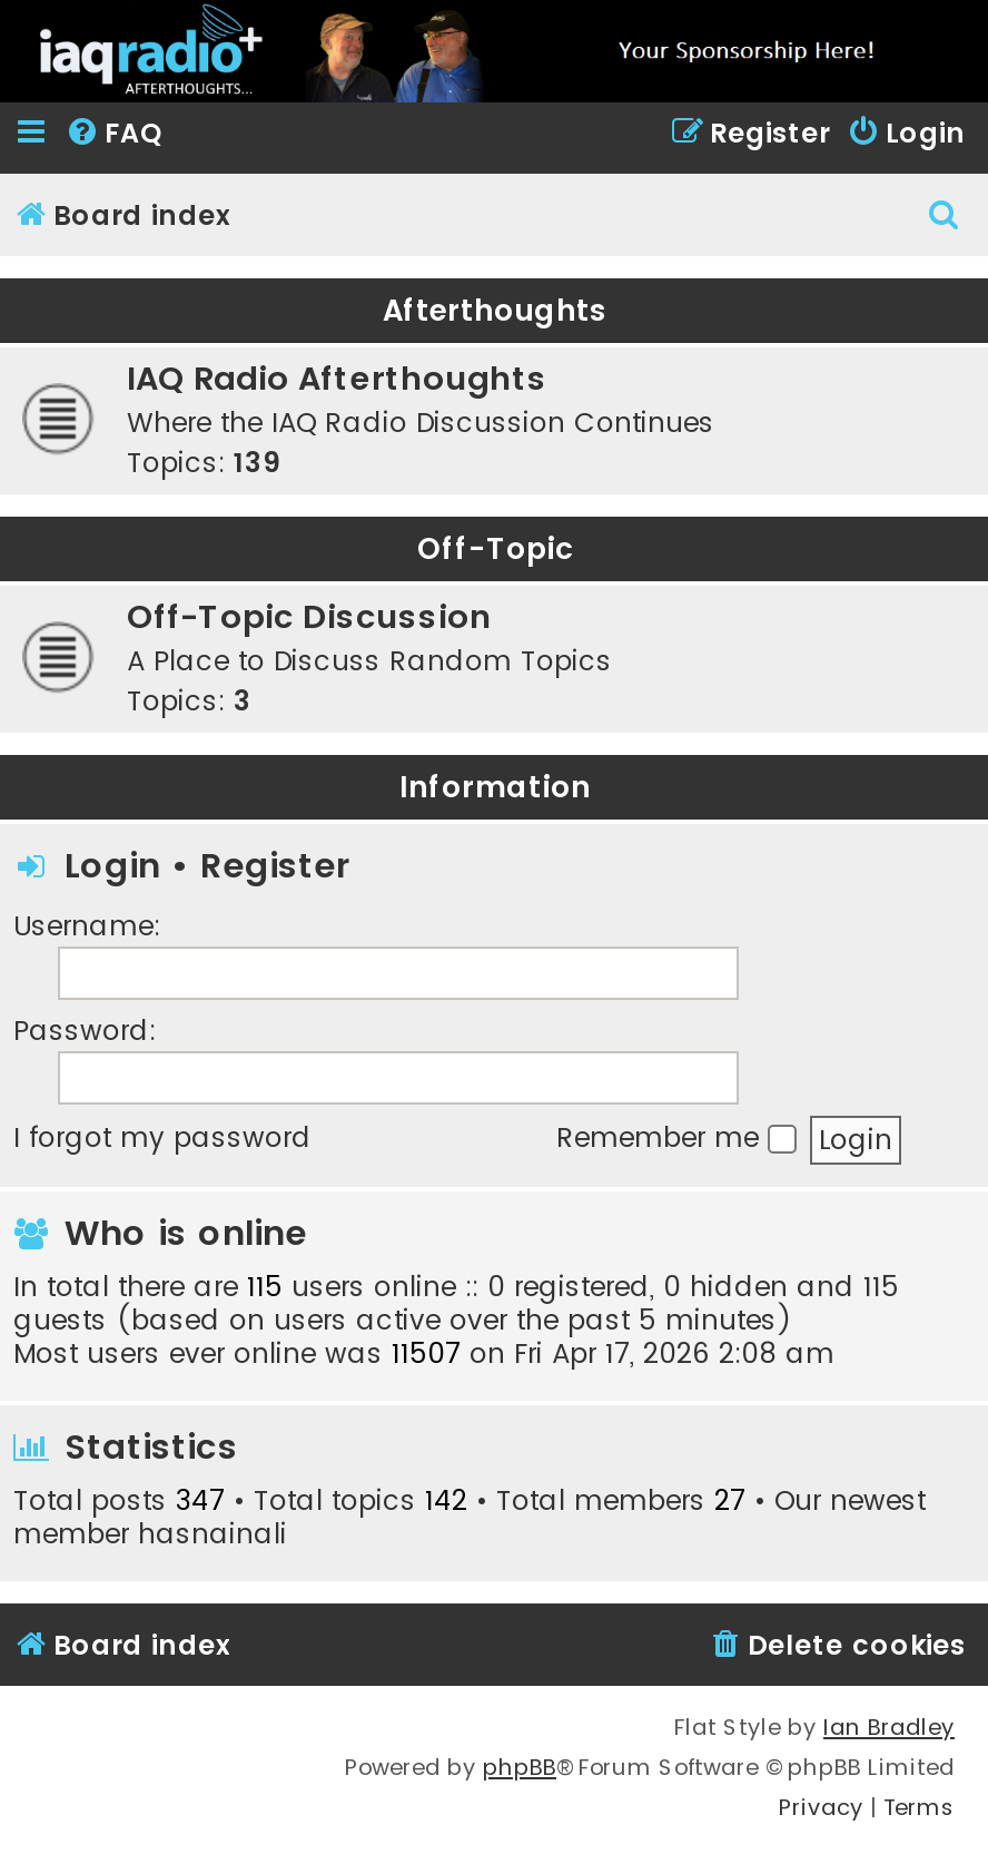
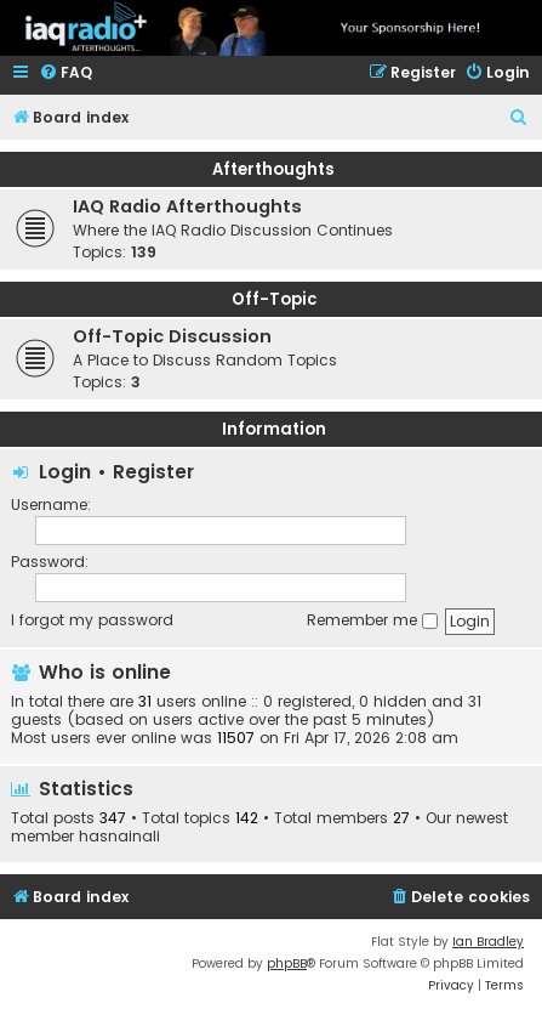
- In total there are 115 users online :: 0 registered, 0 hidden and 115
+ In total there are 31 users online :: 0 registered, 0 hidden and 31
